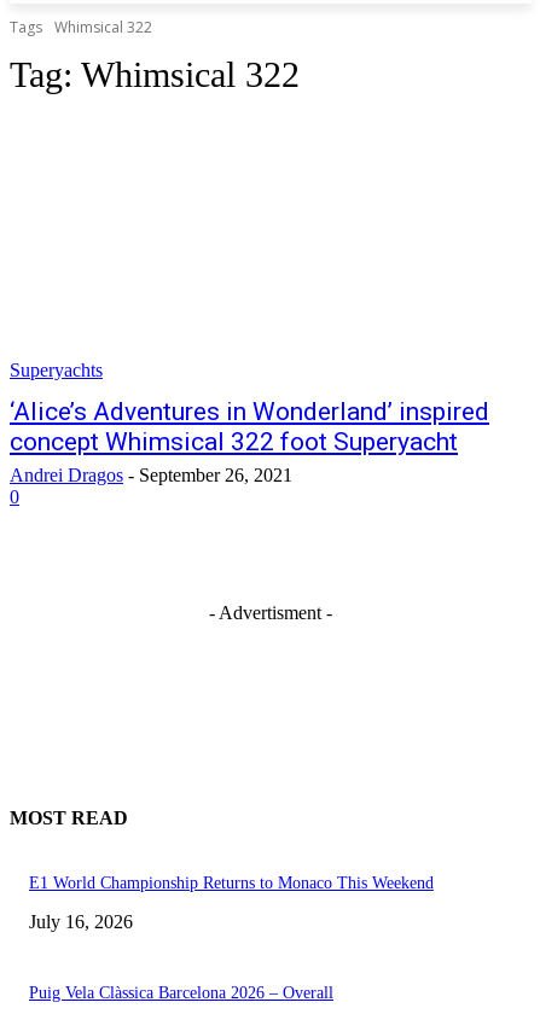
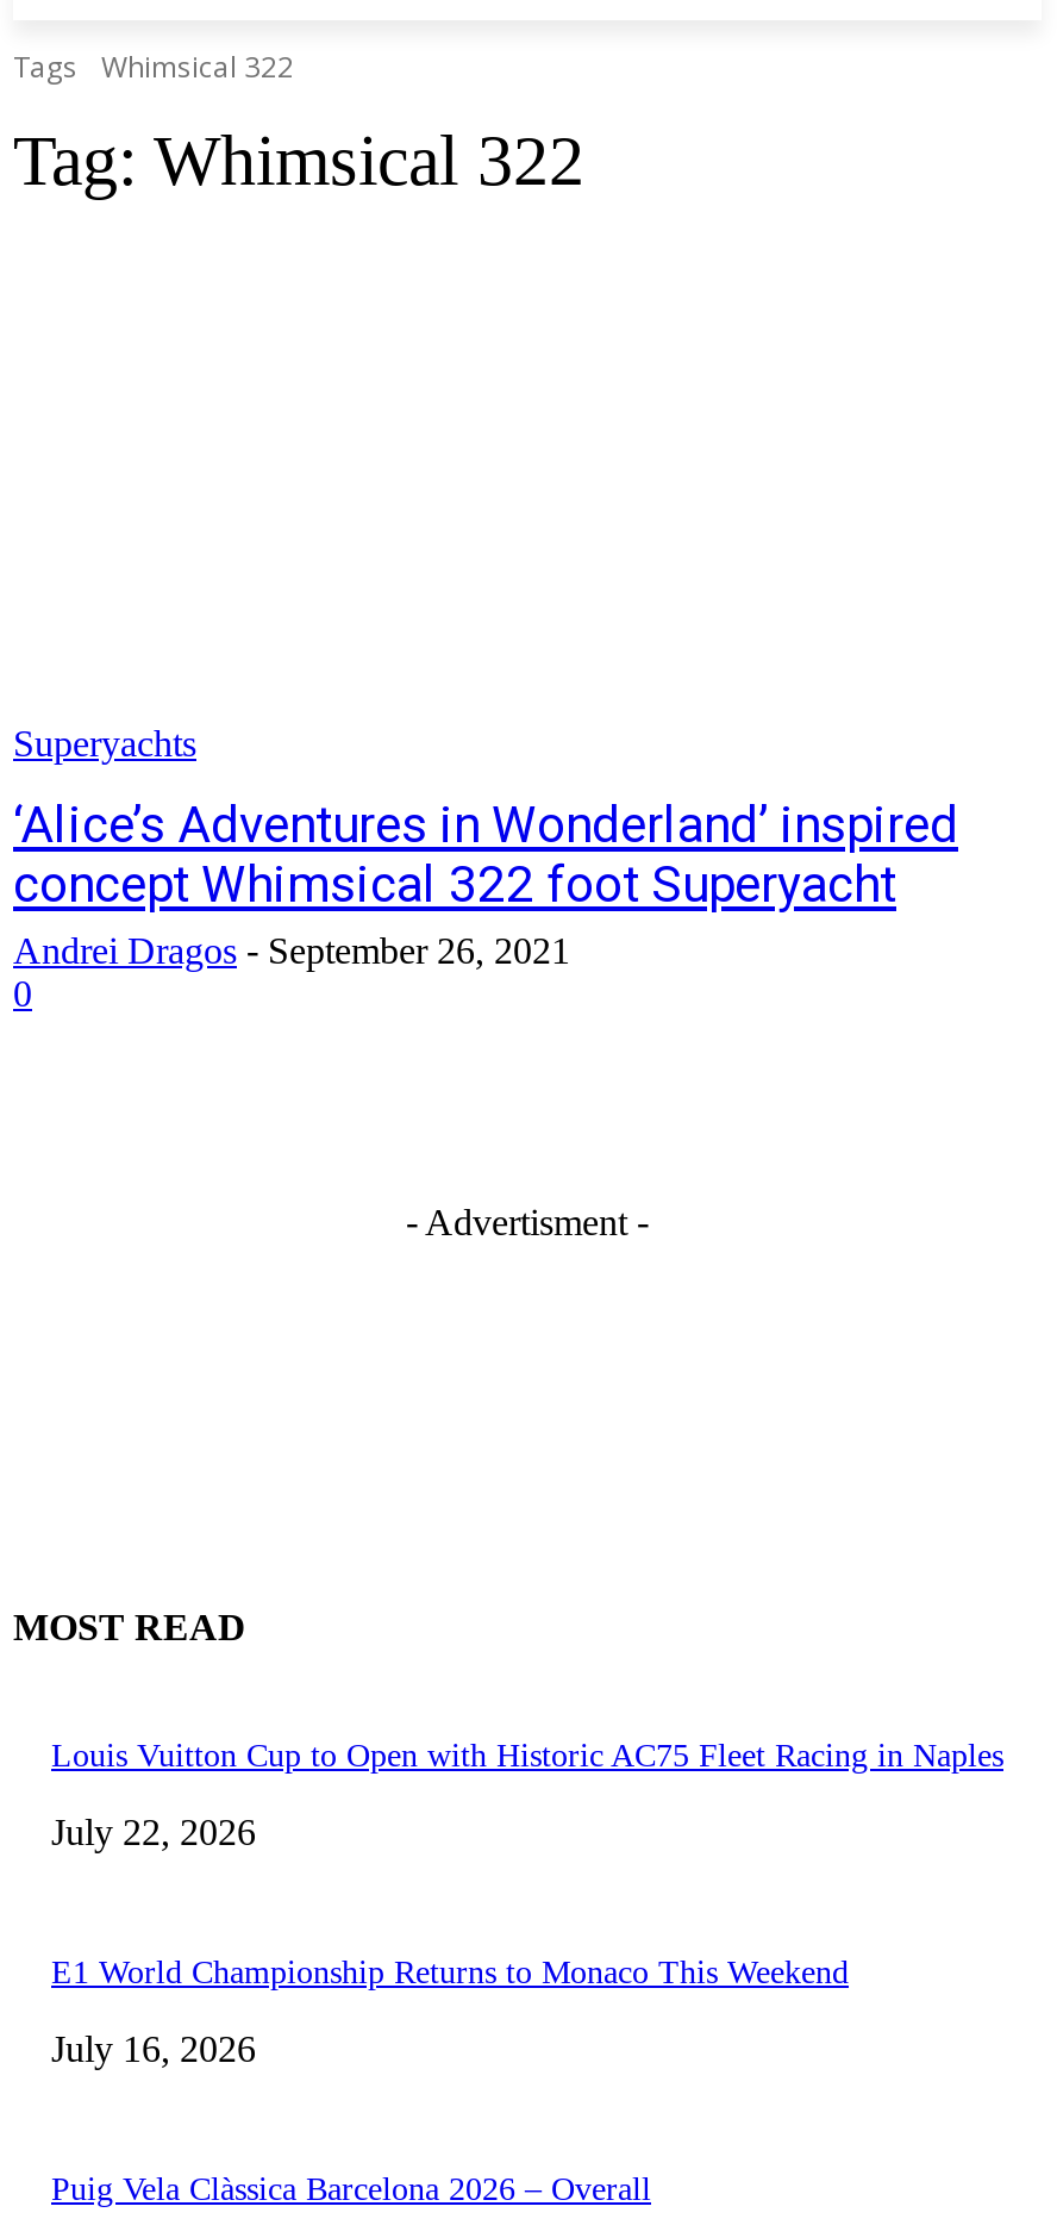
+ Louis Vuitton Cup to Open with Historic AC75 Fleet Racing in Naples
+ July 22, 2026
